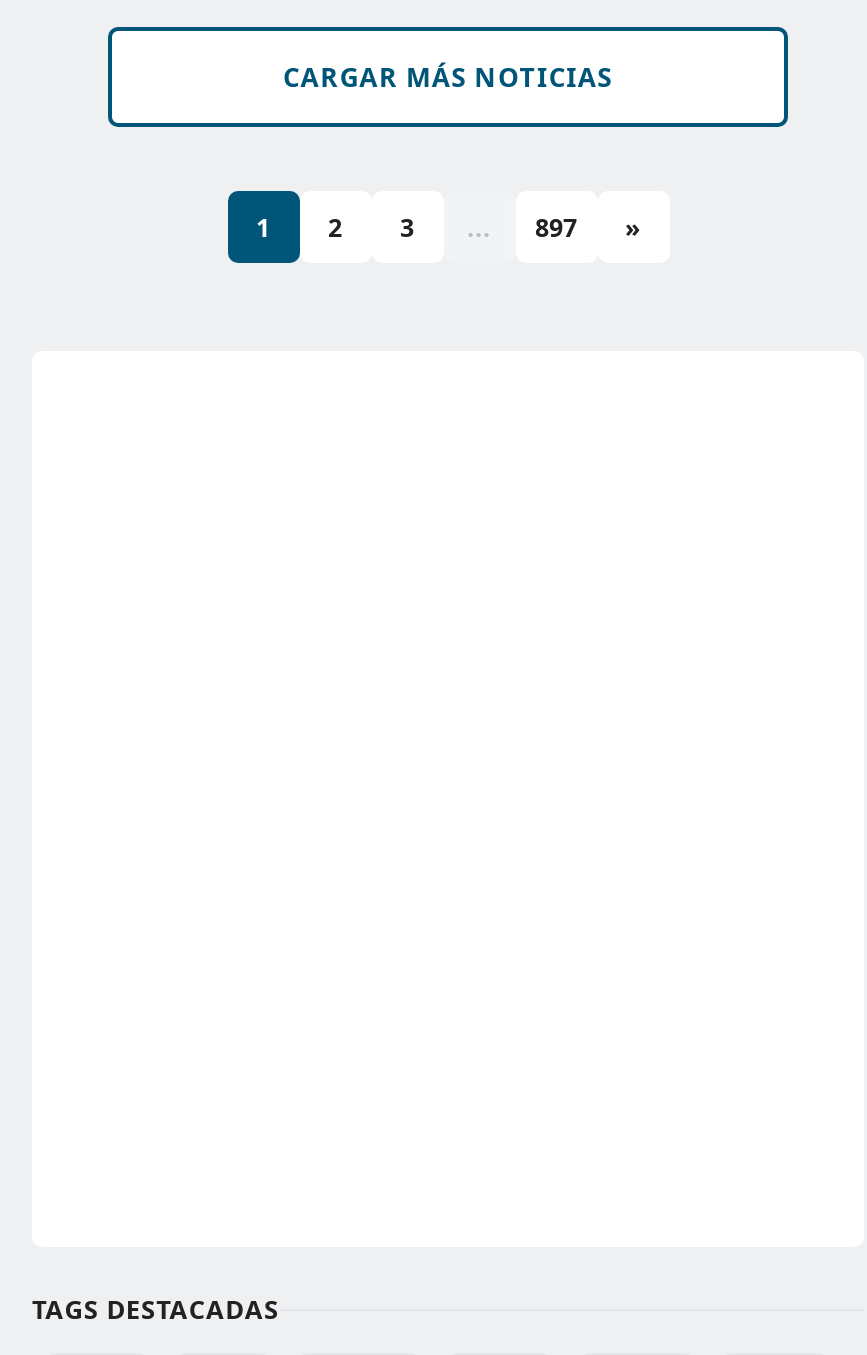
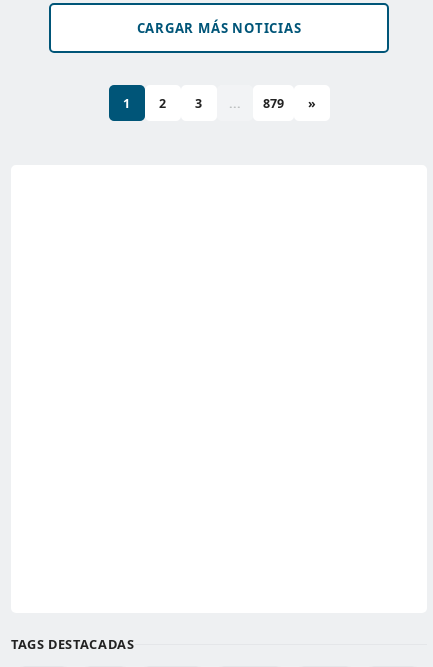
- 897
+ 879
